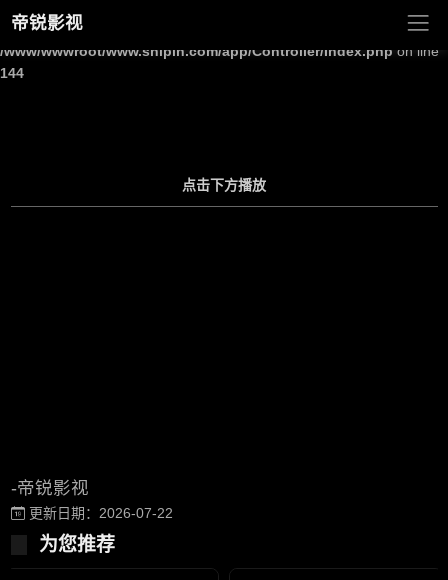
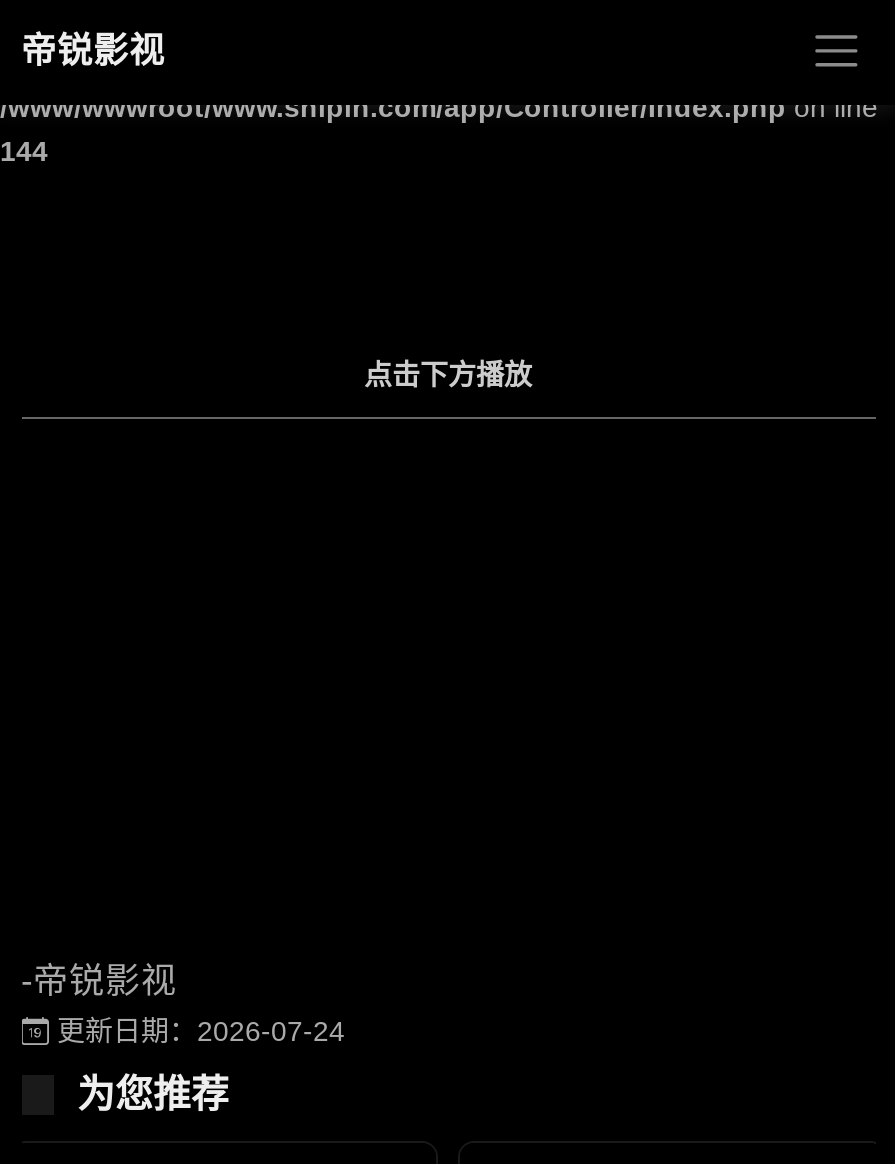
- 更新日期：2026-07-22
+ 更新日期：2026-07-24
